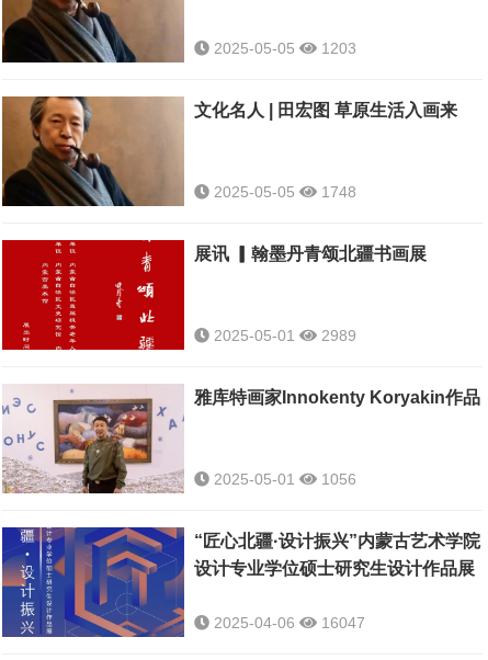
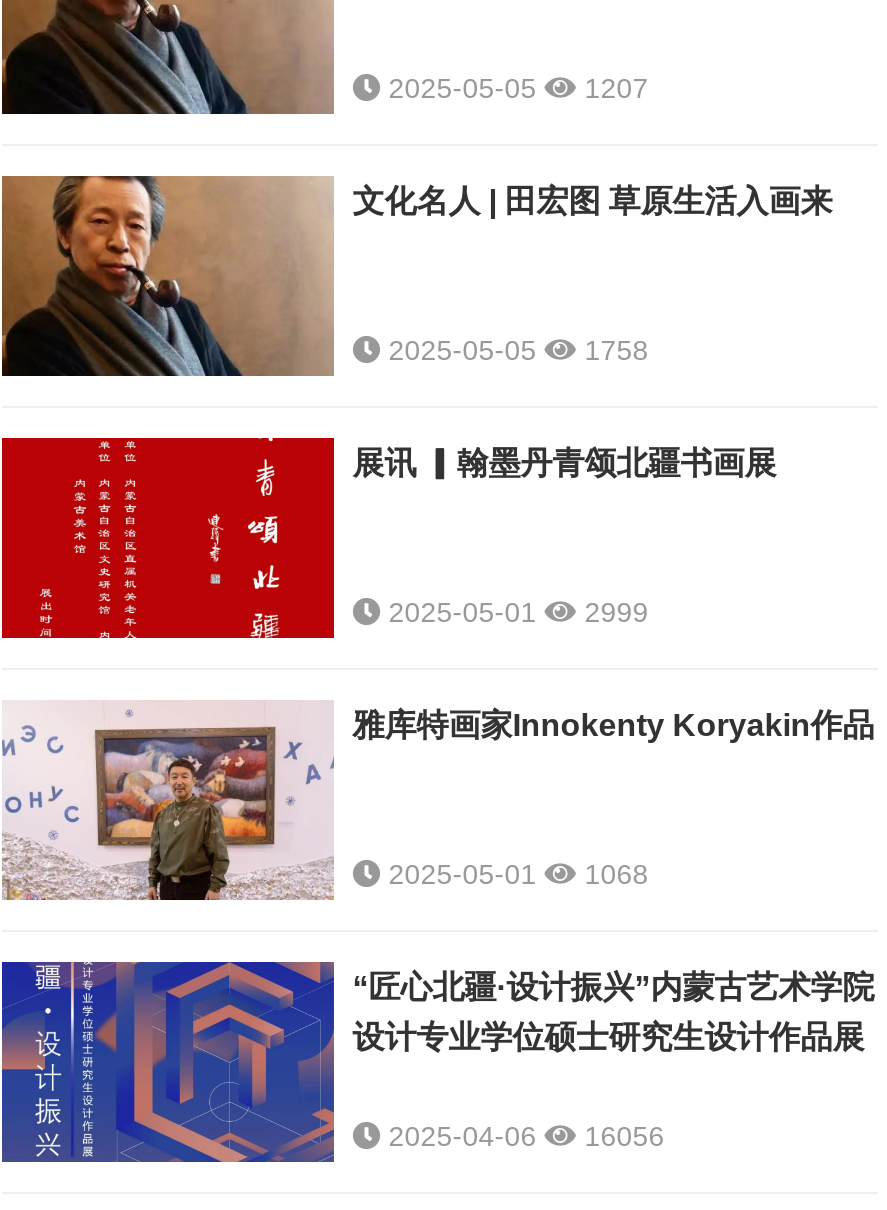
- 2025-05-05 1203
+ 2025-05-05 1207

- 2025-05-05 1748
+ 2025-05-05 1758

- 2025-05-01 2989
+ 2025-05-01 2999

- 2025-05-01 1056
+ 2025-05-01 1068

- 2025-04-06 16047
+ 2025-04-06 16056
